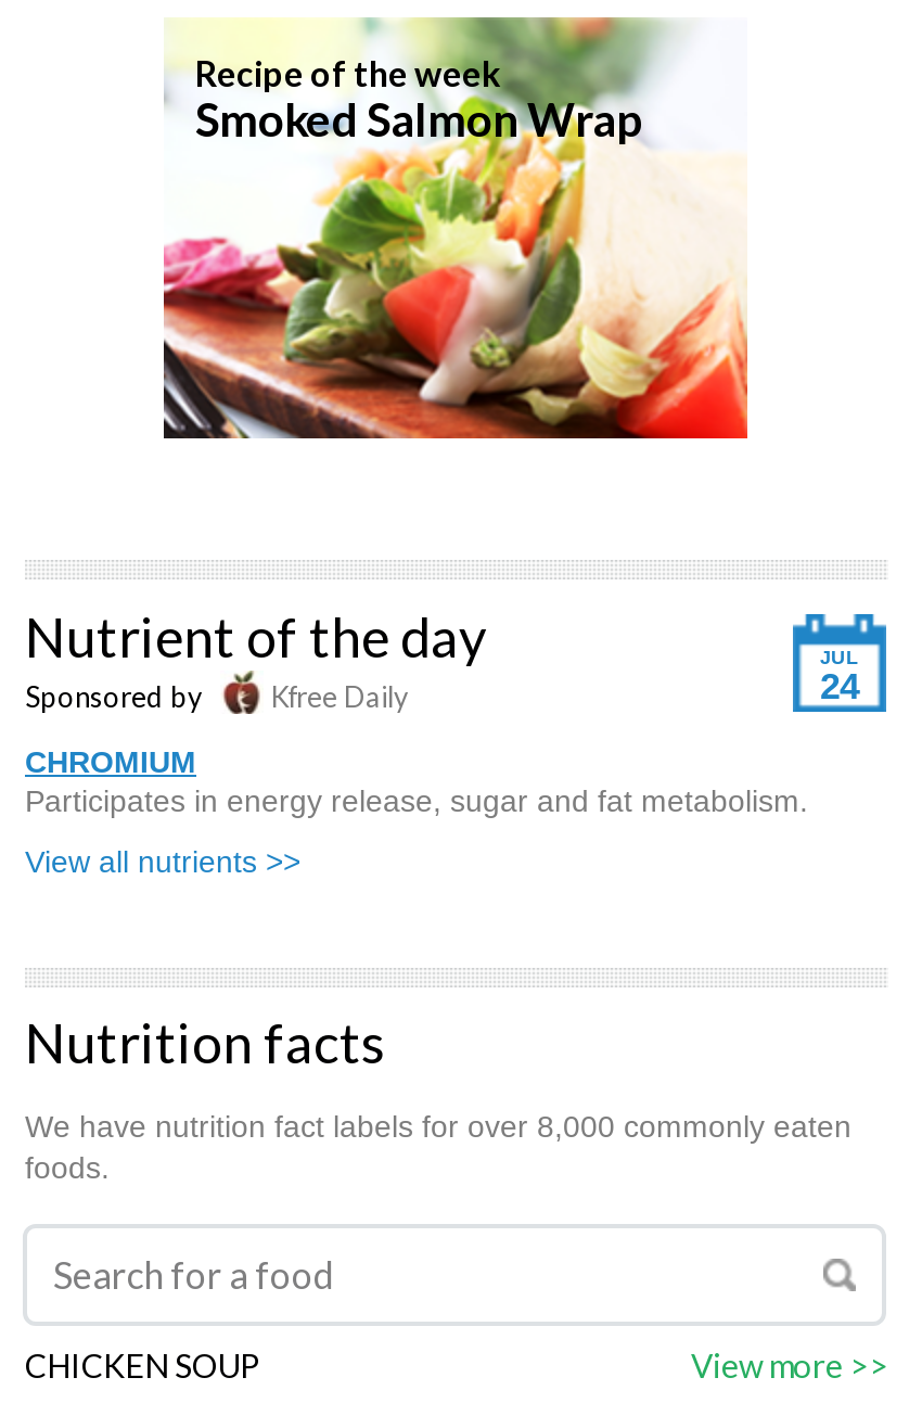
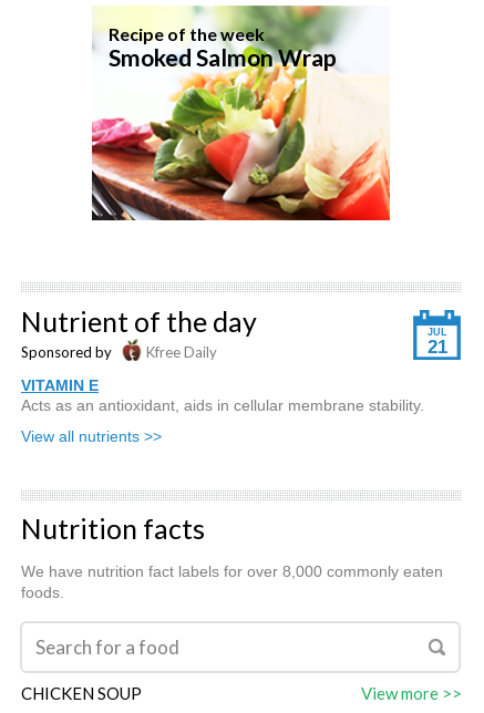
- 24
+ 21

- CHROMIUM
- Participates in energy release, sugar and fat metabolism.
+ VITAMIN E
+ Acts as an antioxidant, aids in cellular membrane stability.
